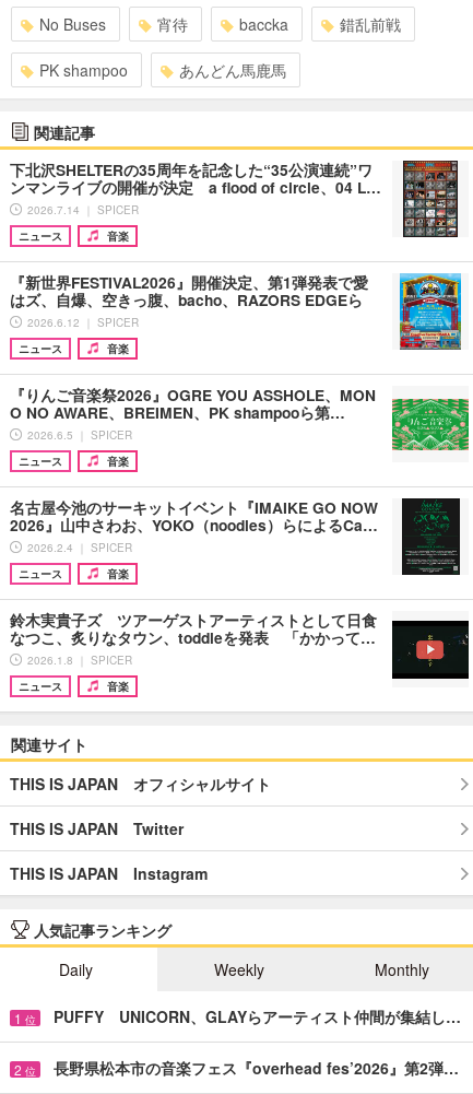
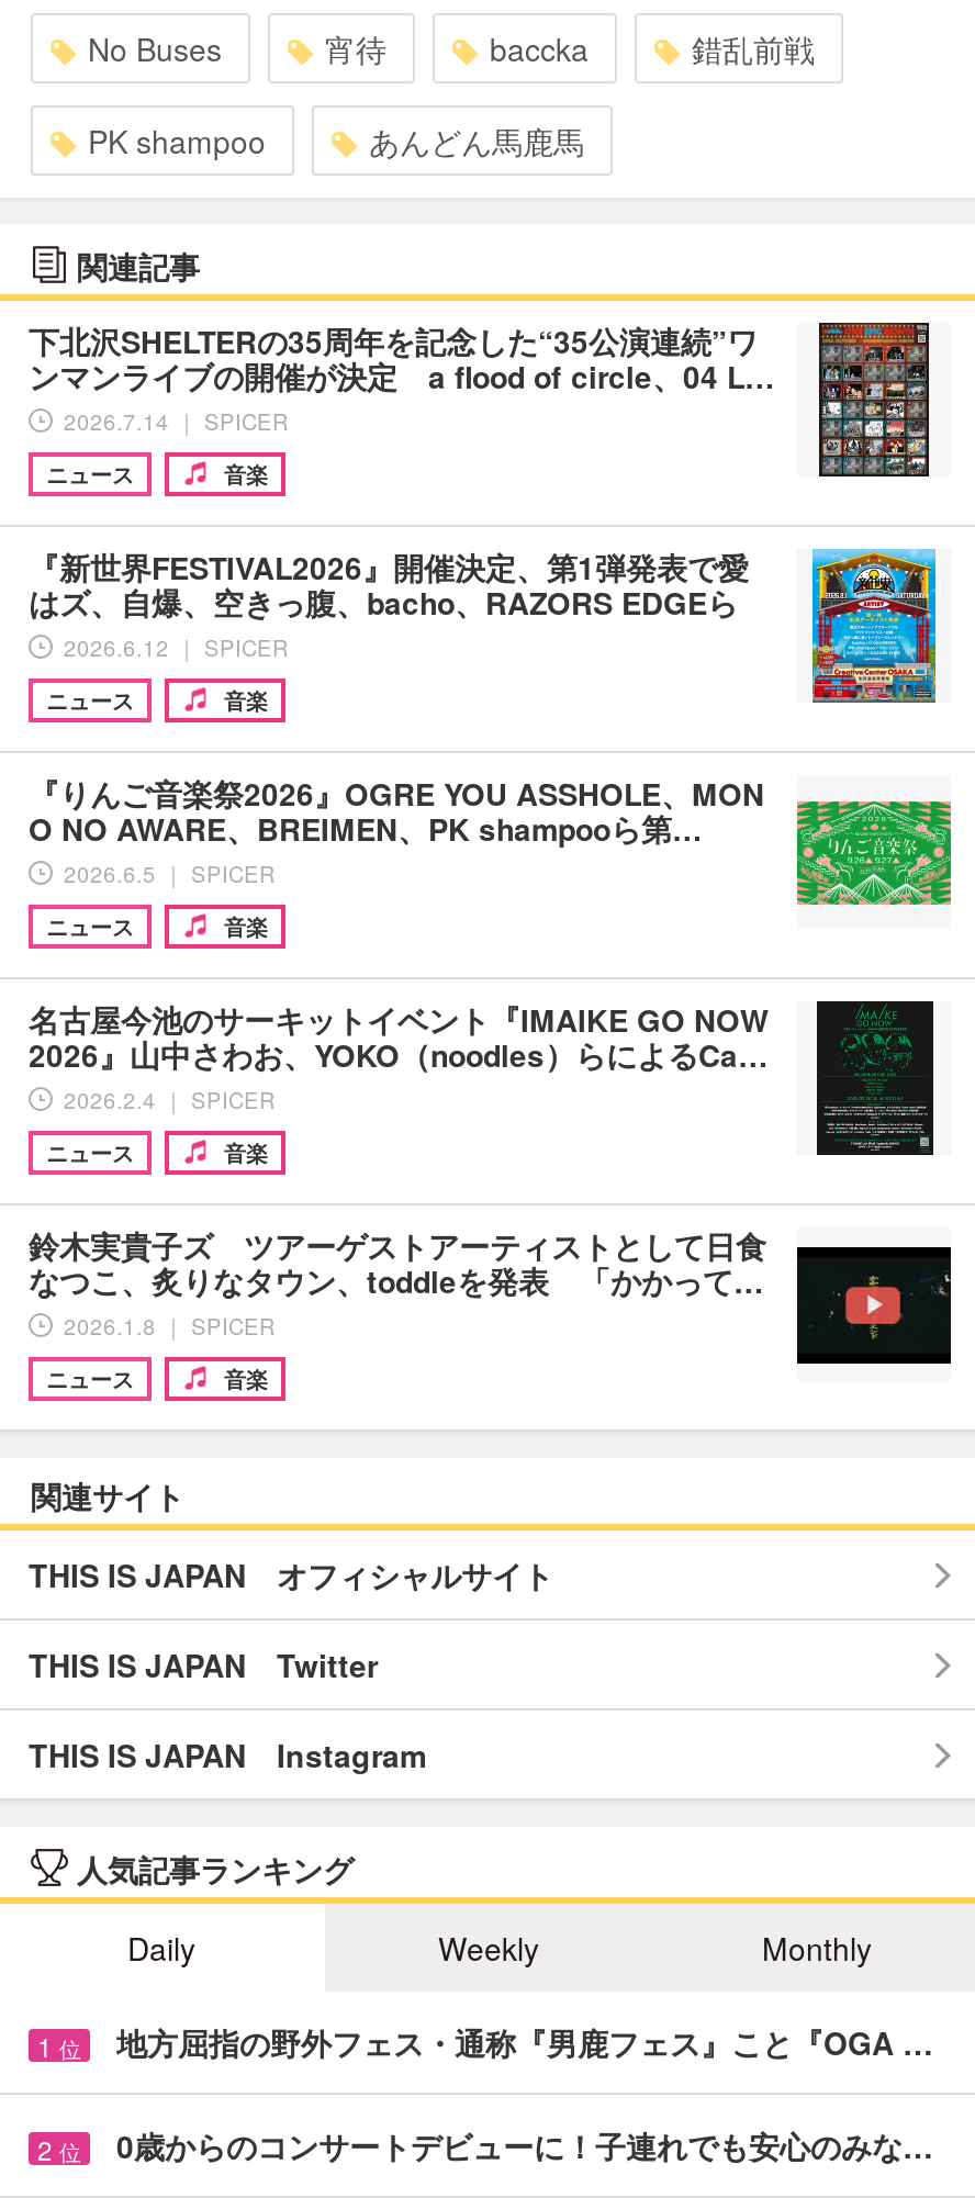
- PUFFY UNICORN、GLAYらアーティスト仲間が集結し…
+ 地方屈指の野外フェス・通称『男鹿フェス』こと『OGA …

- 長野県松本市の音楽フェス『overhead fes’2026』第2弾…
+ 0歳からのコンサートデビューに！子連れでも安心のみな…
